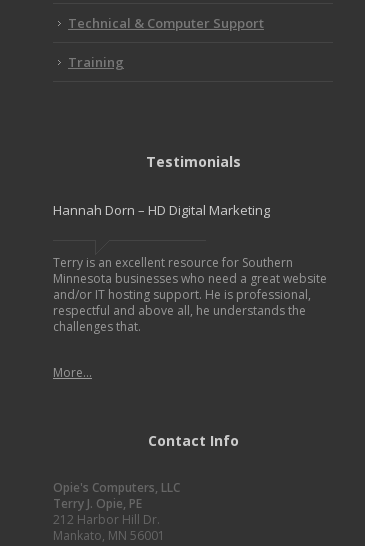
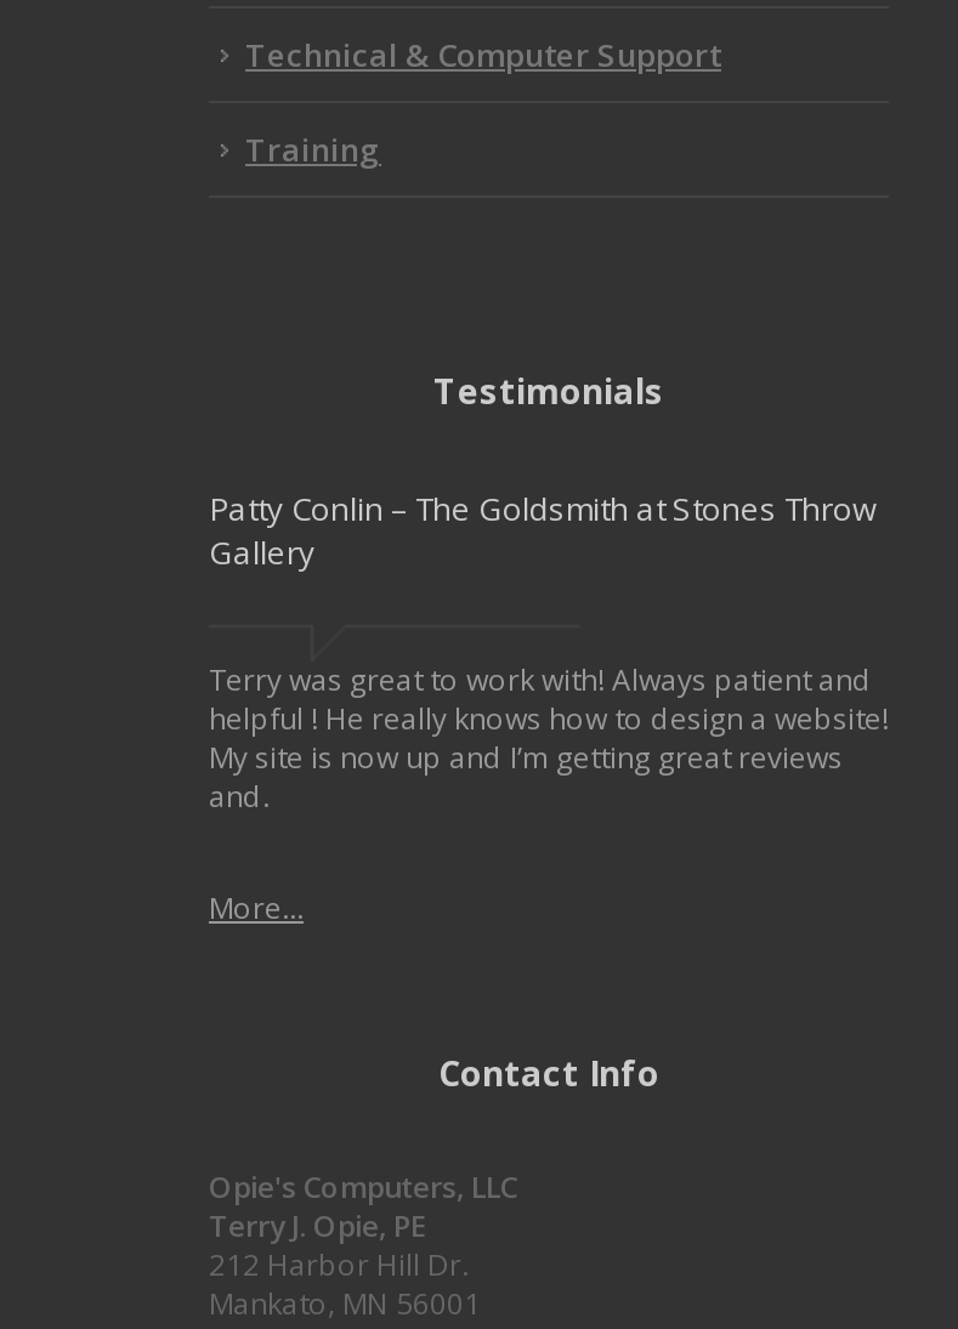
- Hannah Dorn – HD Digital Marketing
+ Patty Conlin – The Goldsmith at Stones Throw
+ Gallery

- Terry is an excellent resource for Southern
- Minnesota businesses who need a great website
- and/or IT hosting support. He is professional,
- respectful and above all, he understands the
- challenges that.
+ Terry was great to work with! Always patient and
+ helpful ! He really knows how to design a website!
+ My site is now up and I’m getting great reviews
+ and.
